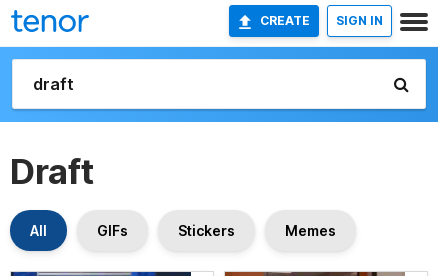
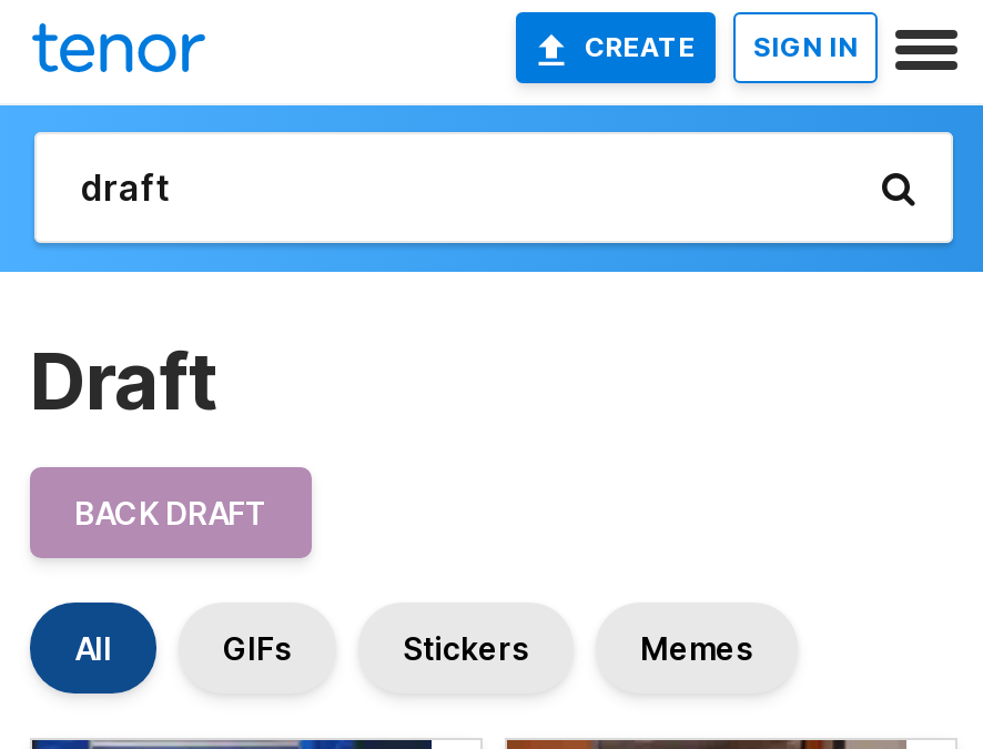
+ BACK DRAFT
